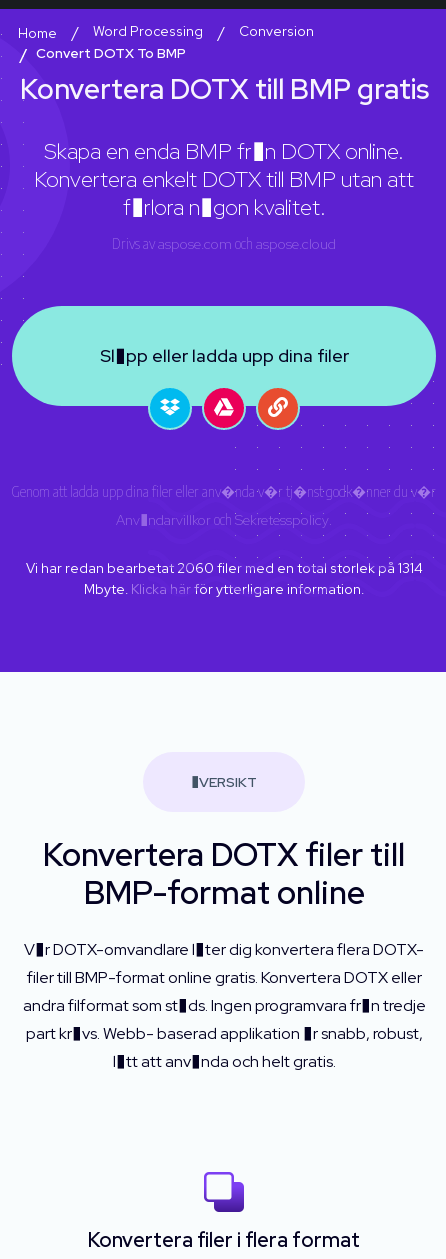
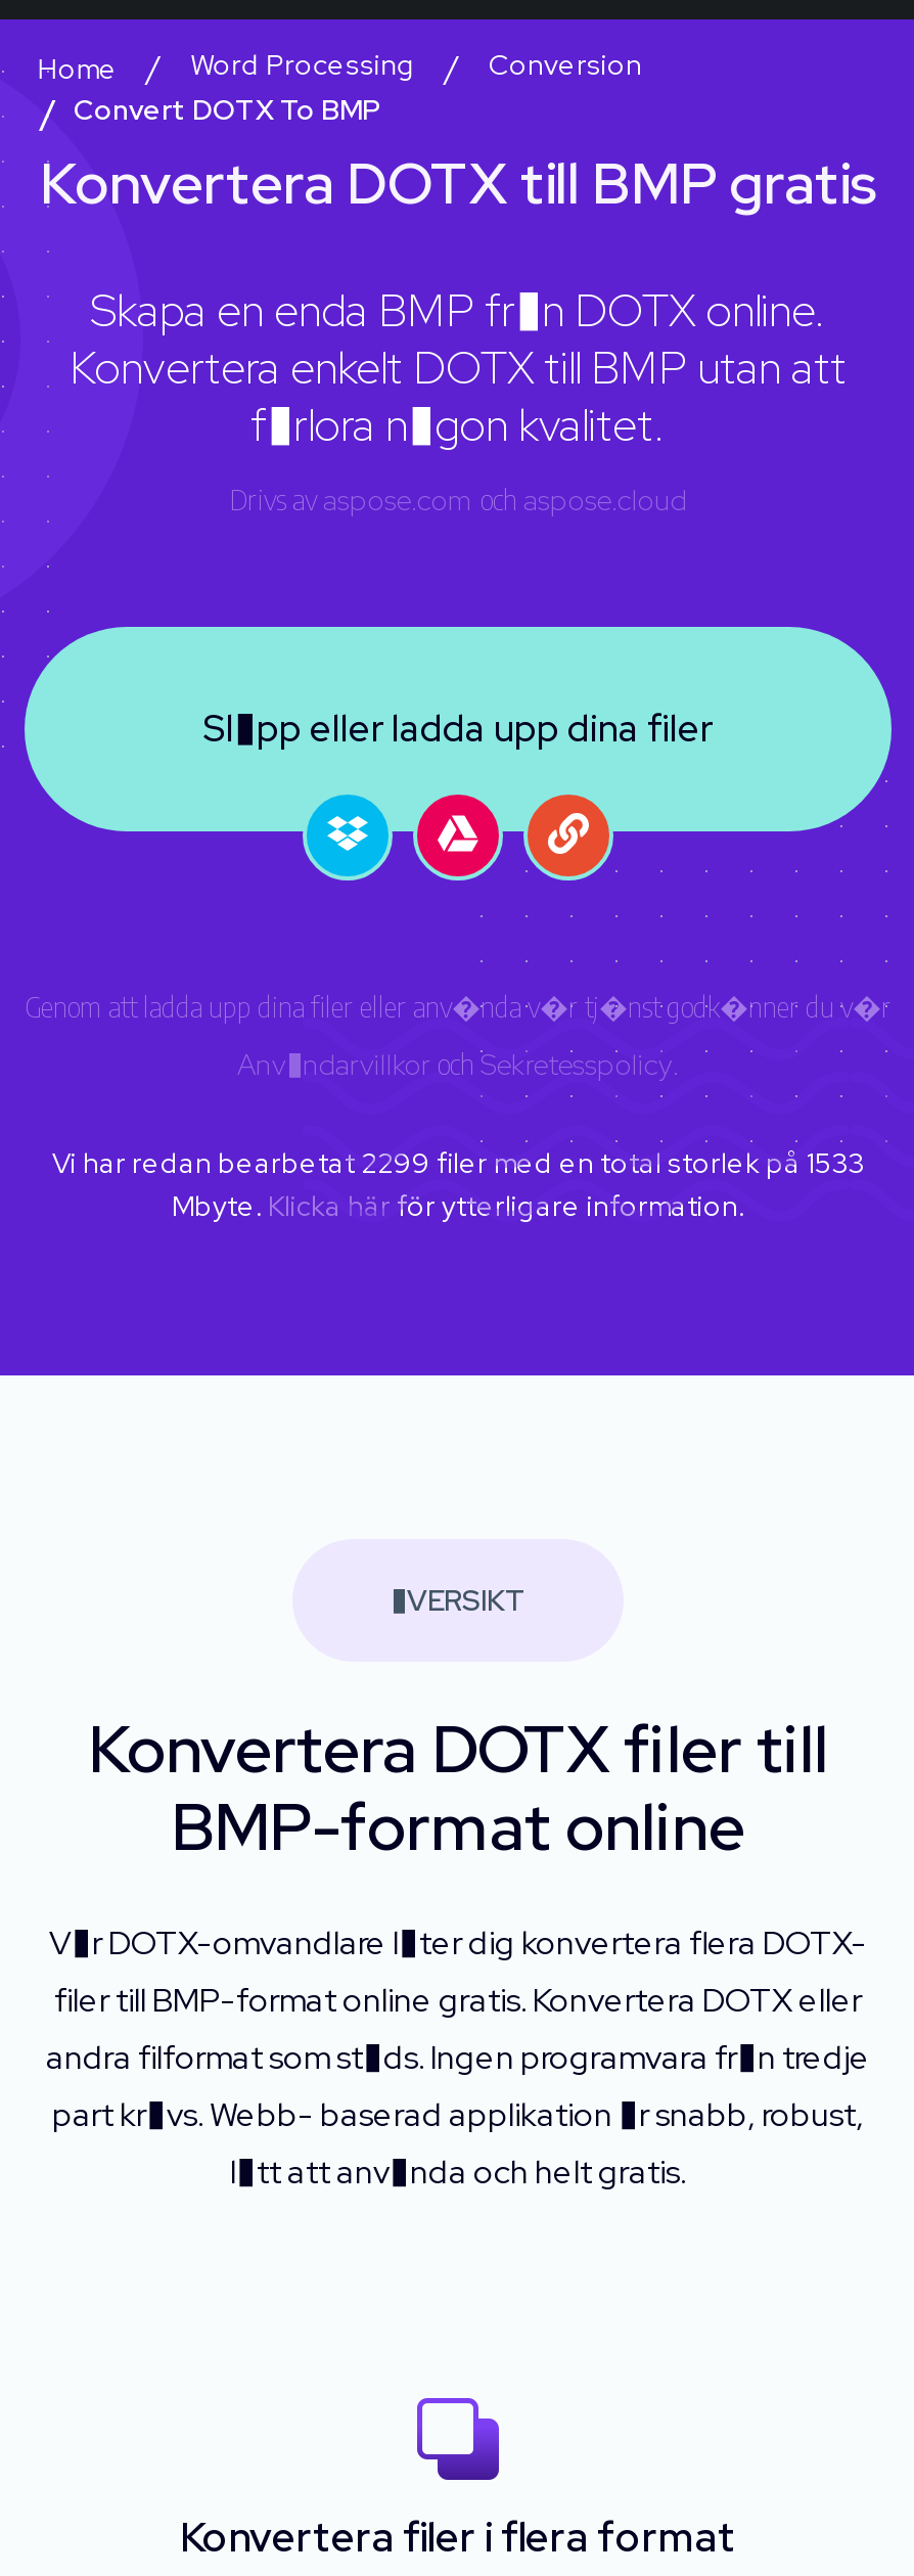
- Vi har redan bearbetat 2060 filer med en total storlek på 1314
+ Vi har redan bearbetat 2299 filer med en total storlek på 1533
